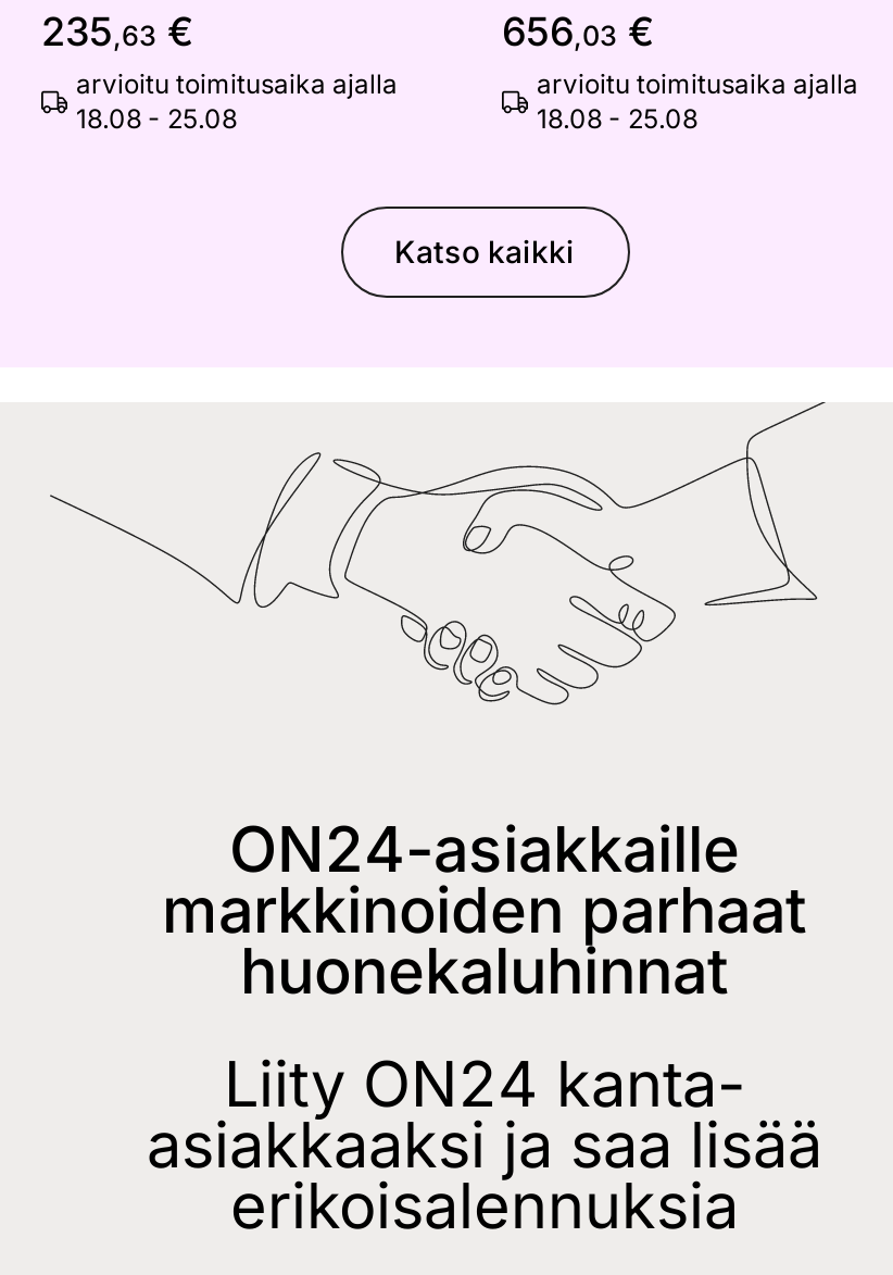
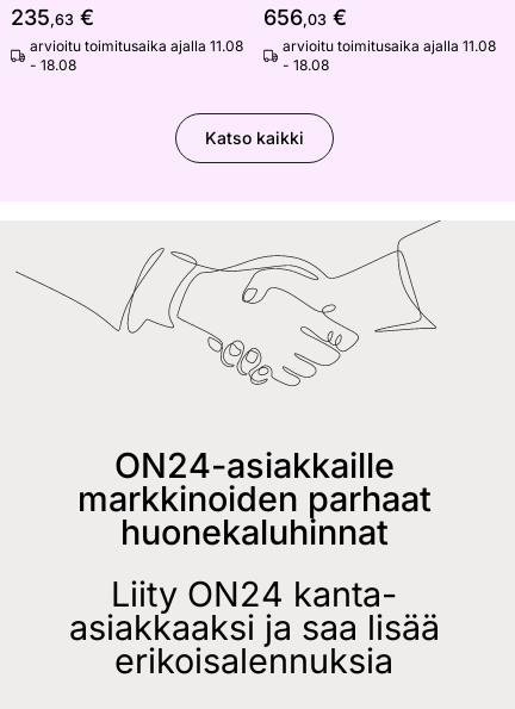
- arvioitu toimitusaika ajalla
- 18.08 - 25.08
+ arvioitu toimitusaika ajalla 11.08
+ - 18.08

- arvioitu toimitusaika ajalla
- 18.08 - 25.08
+ arvioitu toimitusaika ajalla 11.08
+ - 18.08
